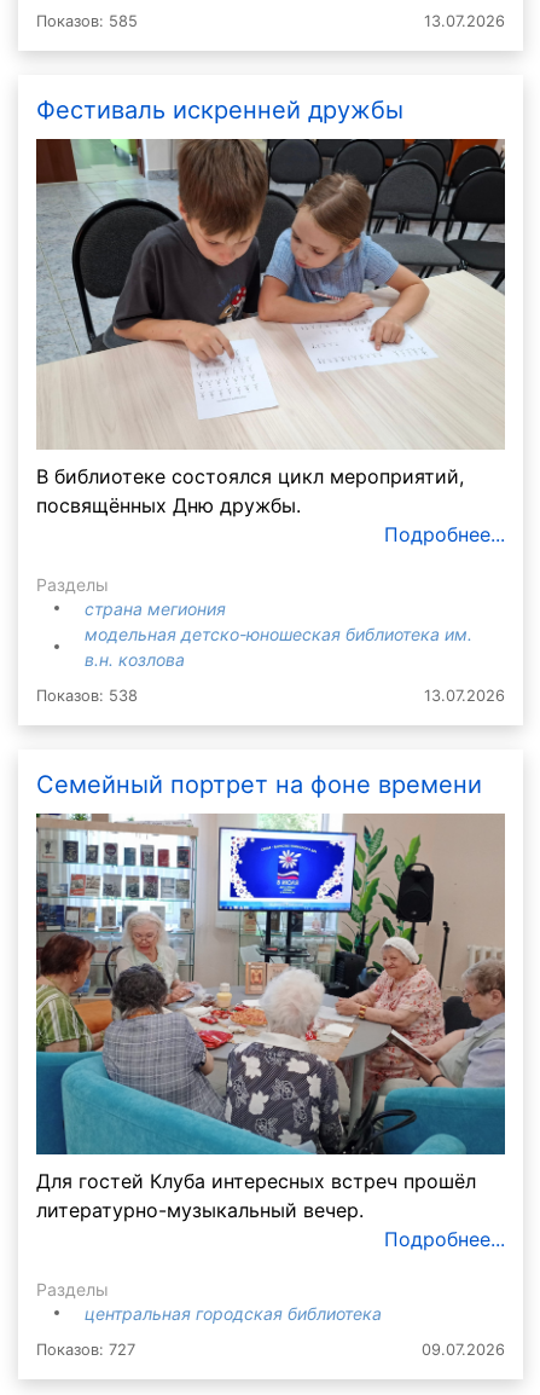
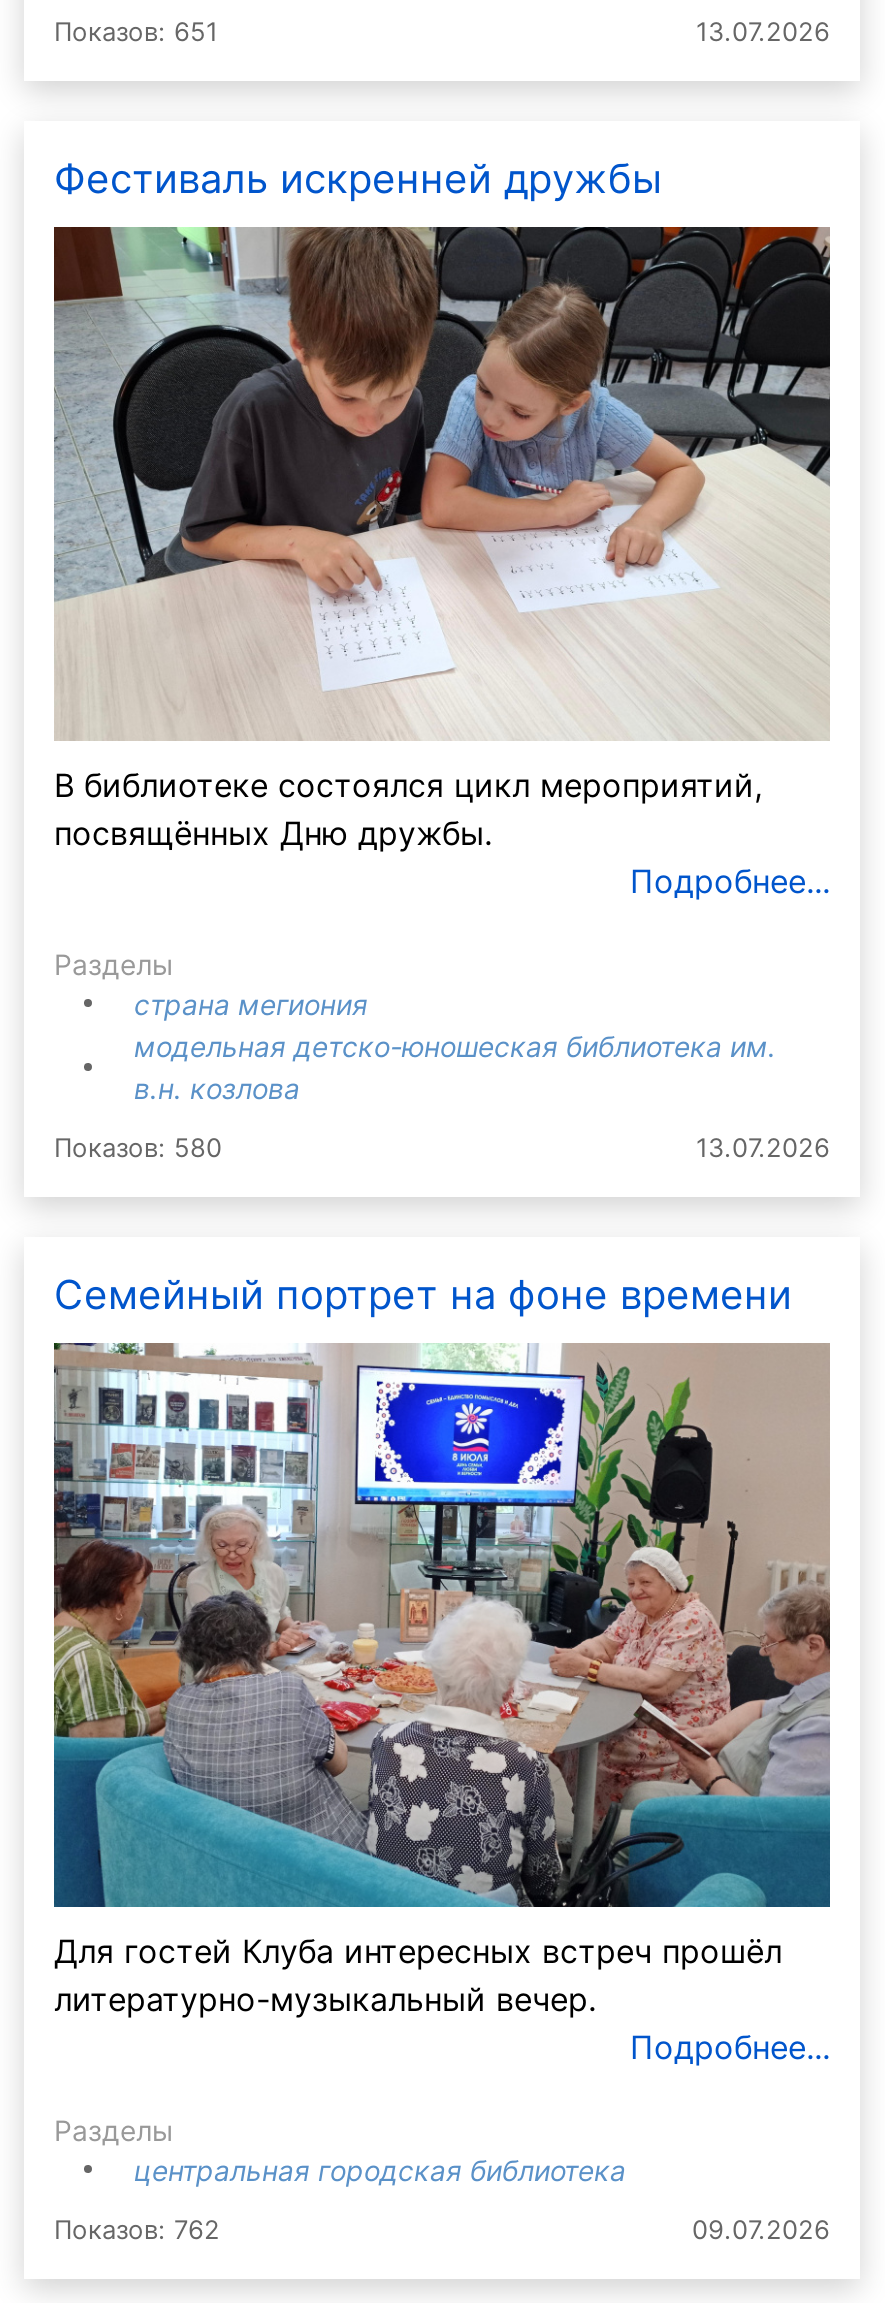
- Показов: 585
+ Показов: 651

- Показов: 538
+ Показов: 580

- Показов: 727
+ Показов: 762
